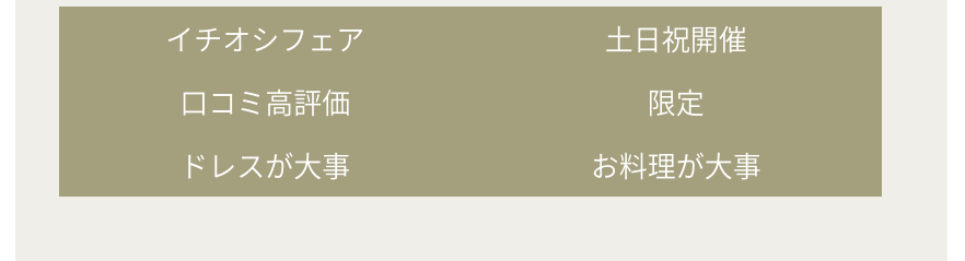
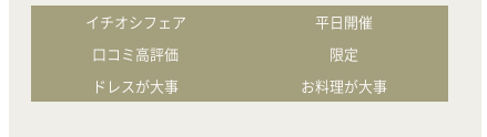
- 土日祝開催
+ 平日開催
